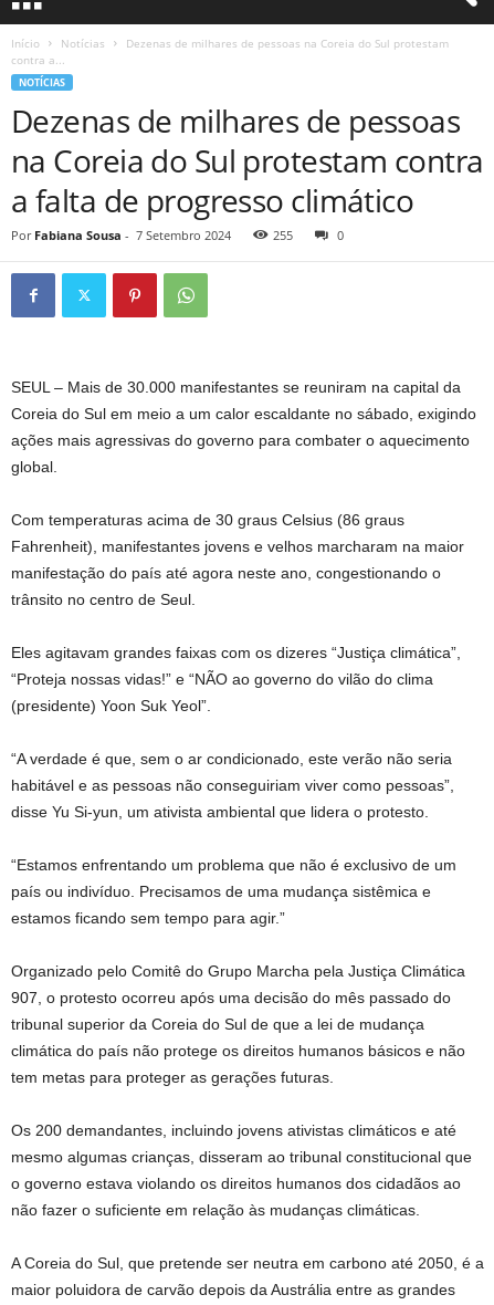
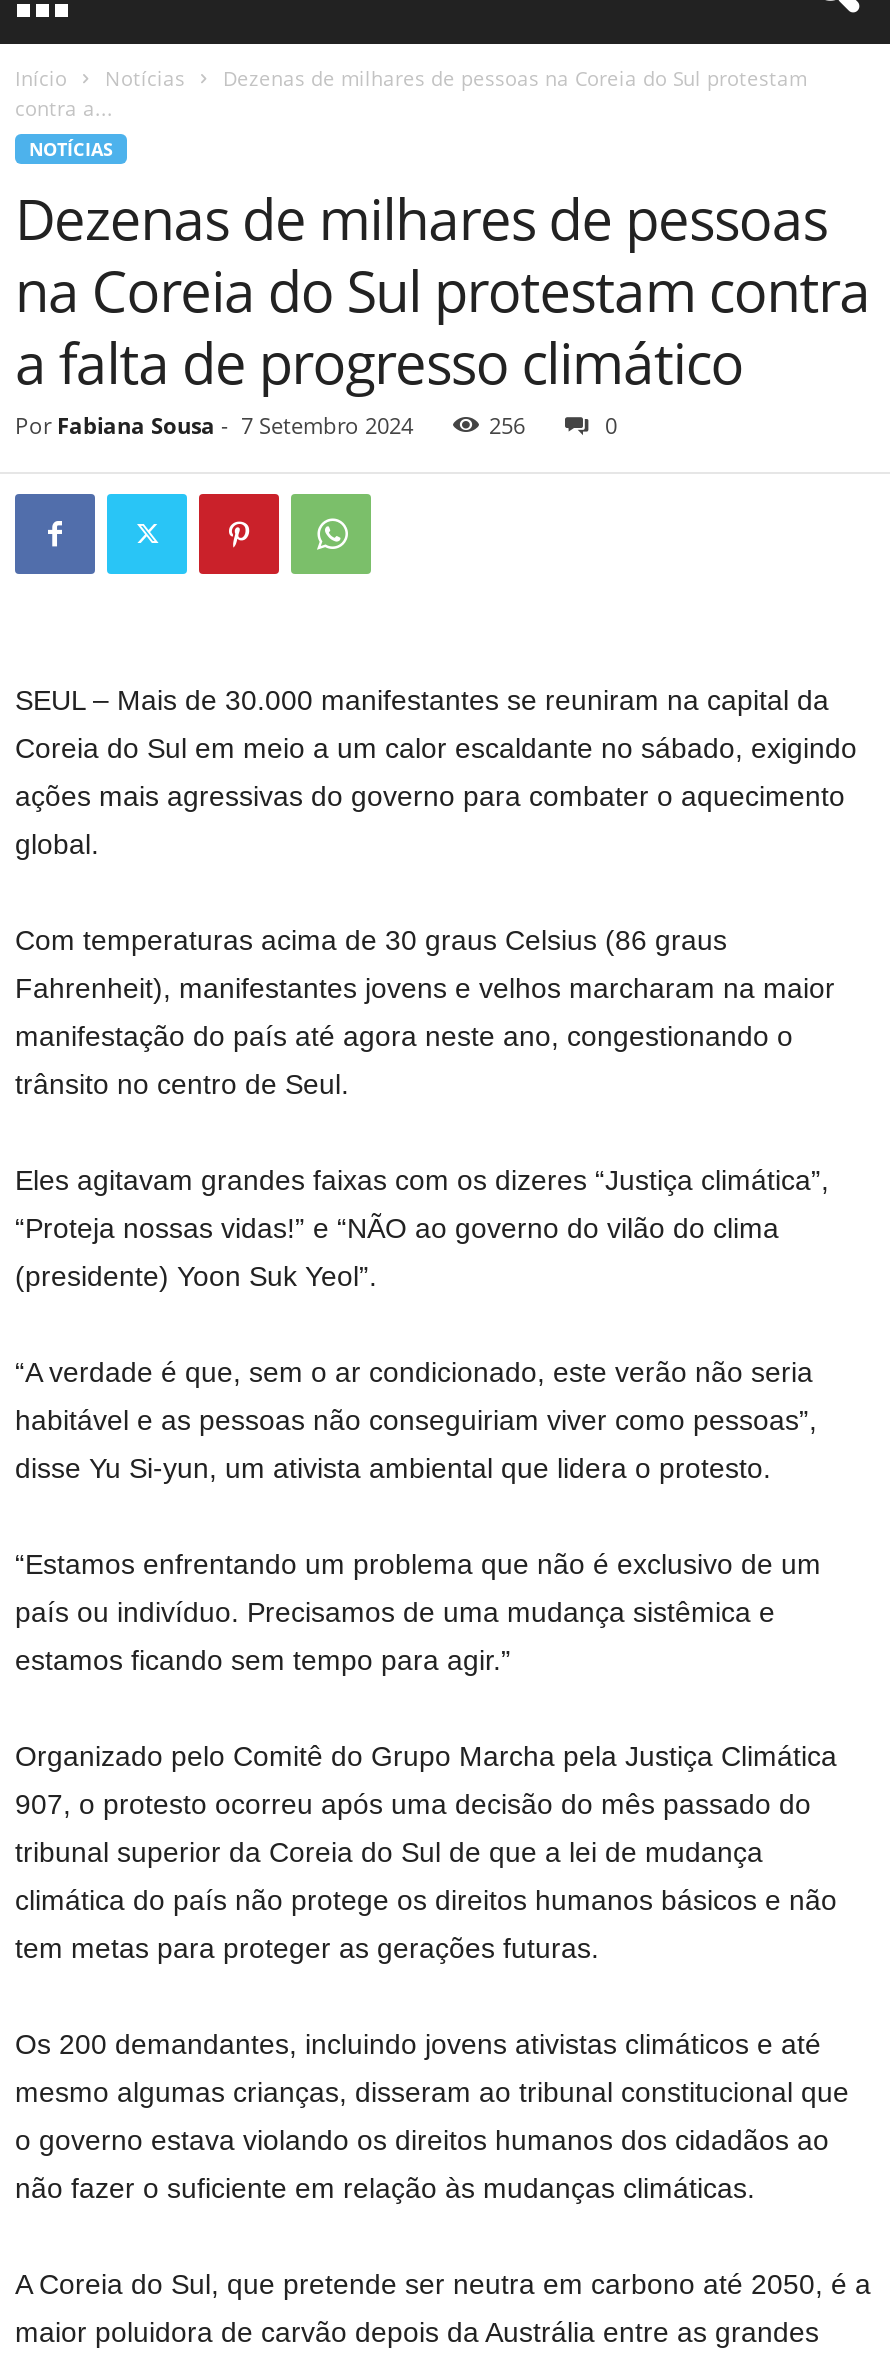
- 255
+ 256
